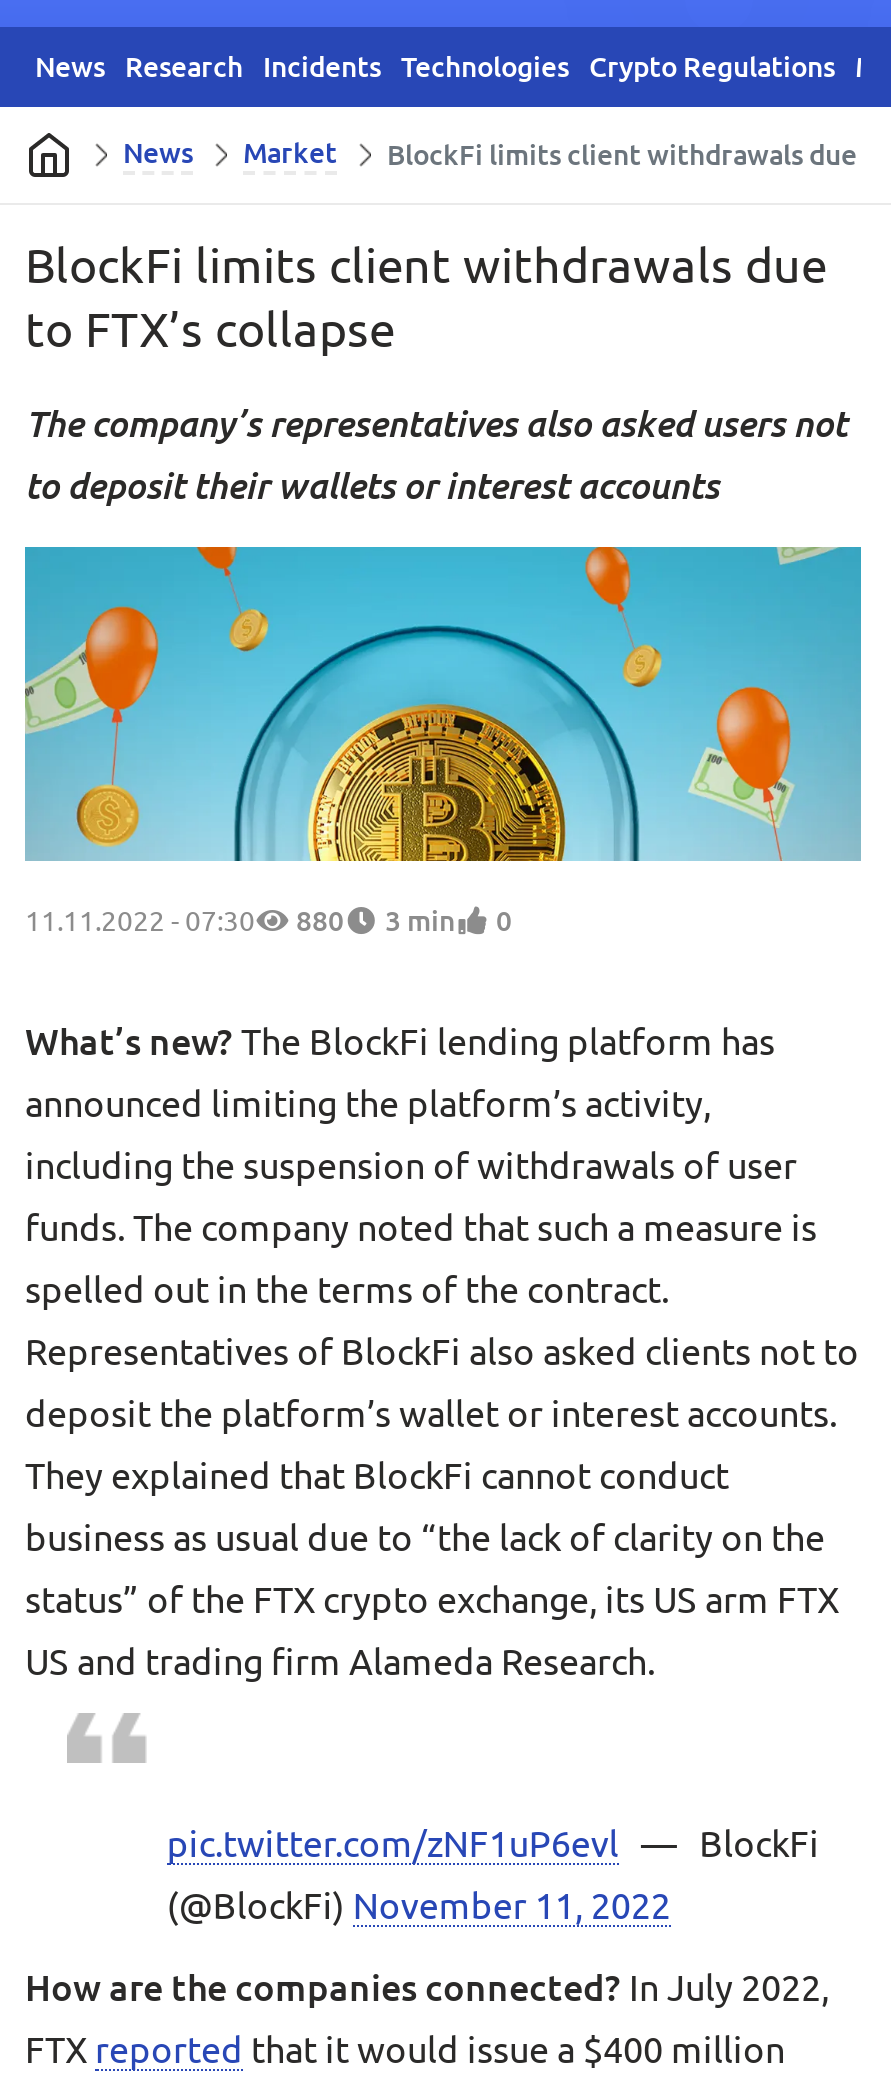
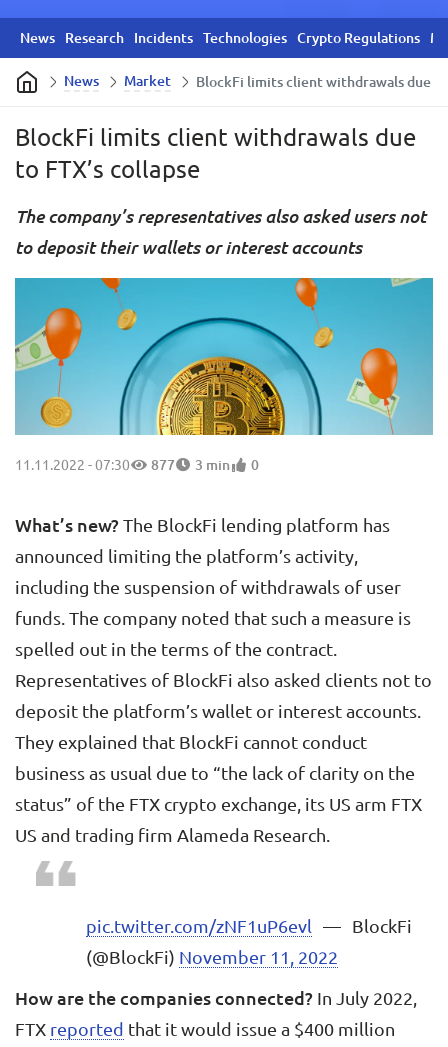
- 11.11.2022 - 07:30 880 3 min 0
+ 11.11.2022 - 07:30 877 3 min 0
